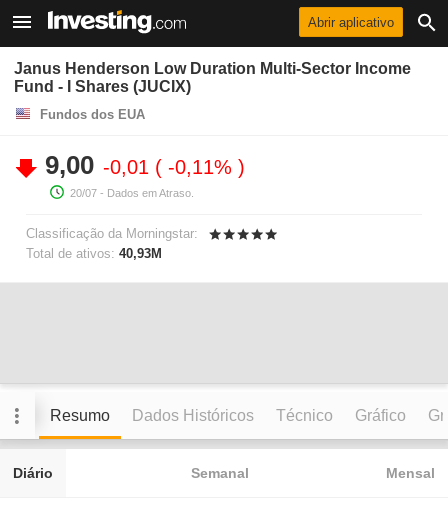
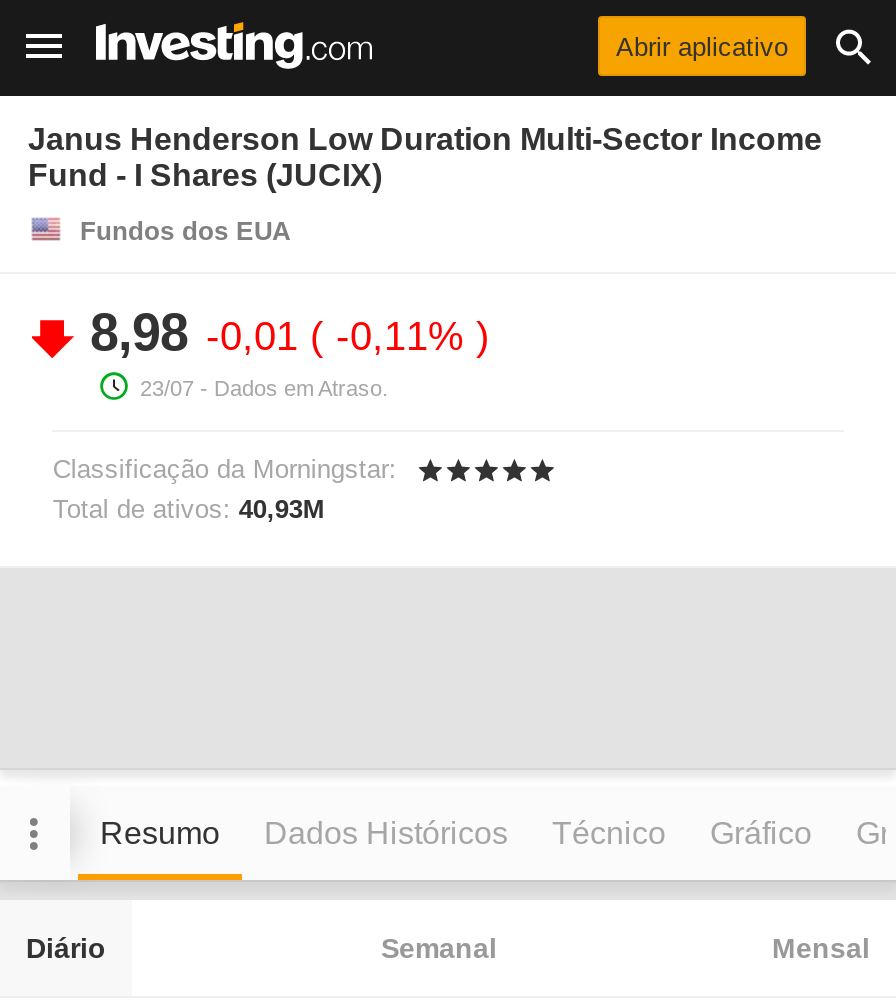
- 9,00 -0,01 -0,11%
+ 8,98 -0,01 -0,11%

- 20/07 - Dados em Atraso.
+ 23/07 - Dados em Atraso.
